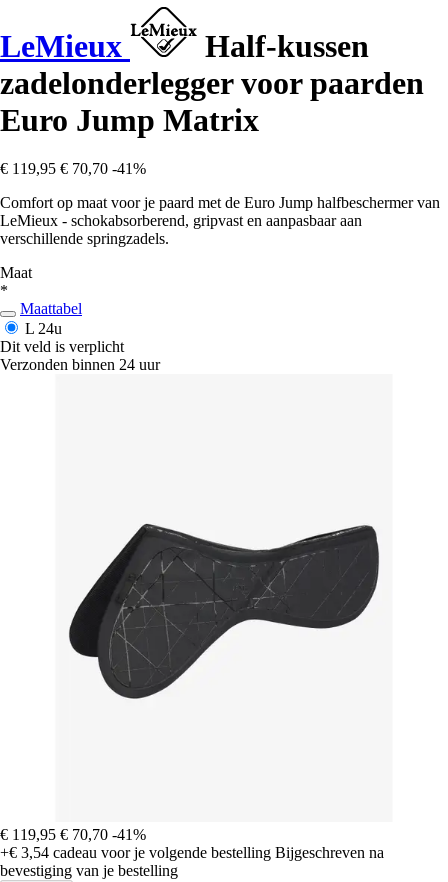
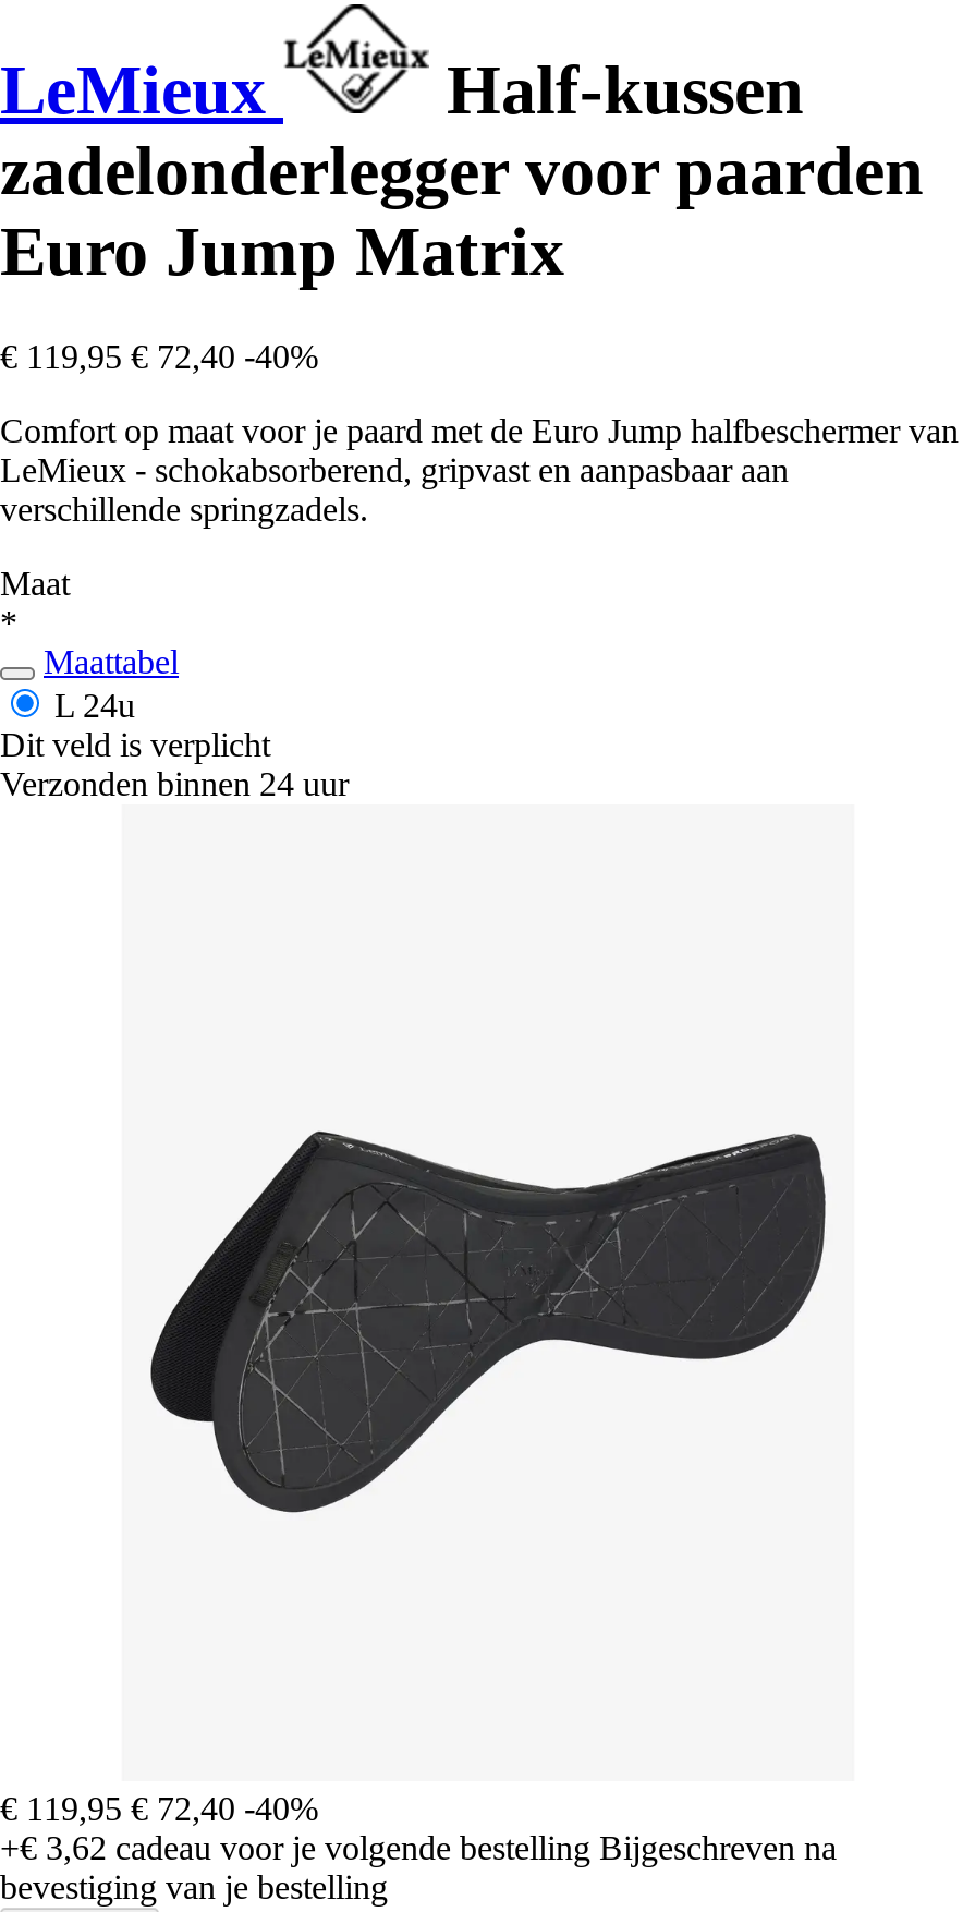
- € 119,95 € 70,70 -41%
+ € 119,95 € 72,40 -40%

- € 119,95 € 70,70 -41%
+ € 119,95 € 72,40 -40%

- +€ 3,54 cadeau voor je volgende bestelling Bijgeschreven na
+ +€ 3,62 cadeau voor je volgende bestelling Bijgeschreven na
